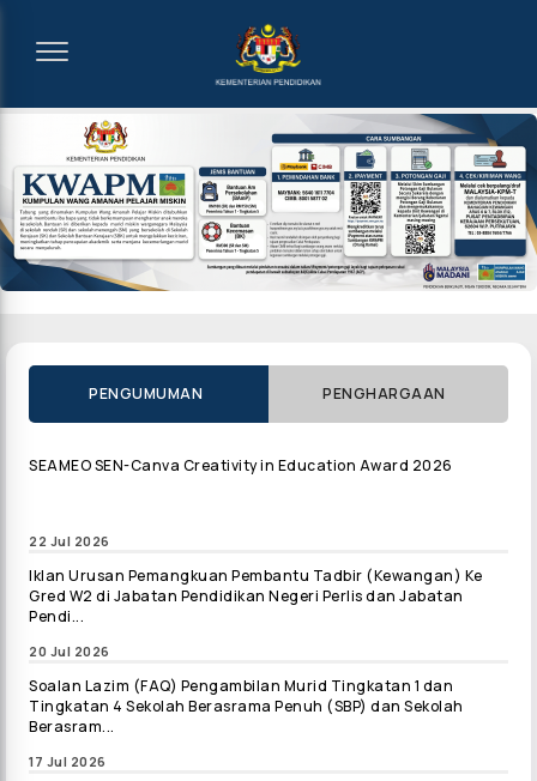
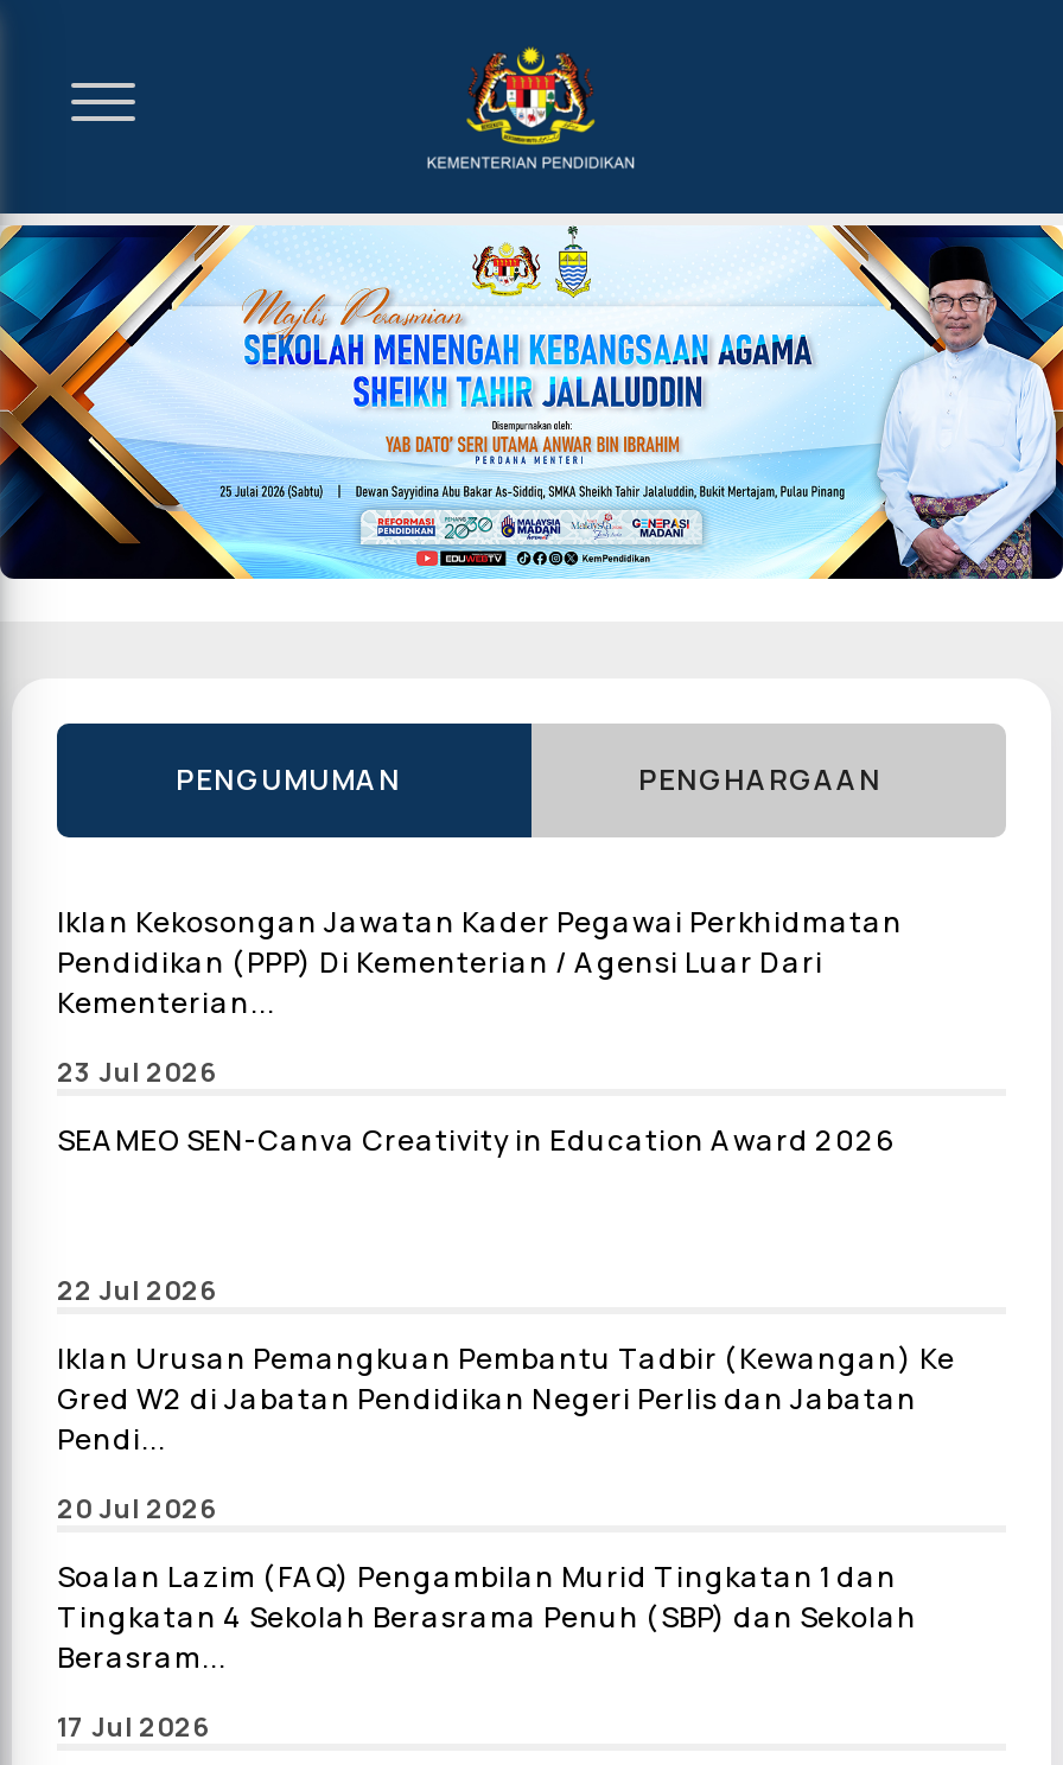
- [image]
+ [image]

+ Iklan Kekosongan Jawatan Kader Pegawai Perkhidmatan
+ Pendidikan (PPP) Di Kementerian / Agensi Luar Dari
+ Kementerian...
+ 23 Jul 2026
